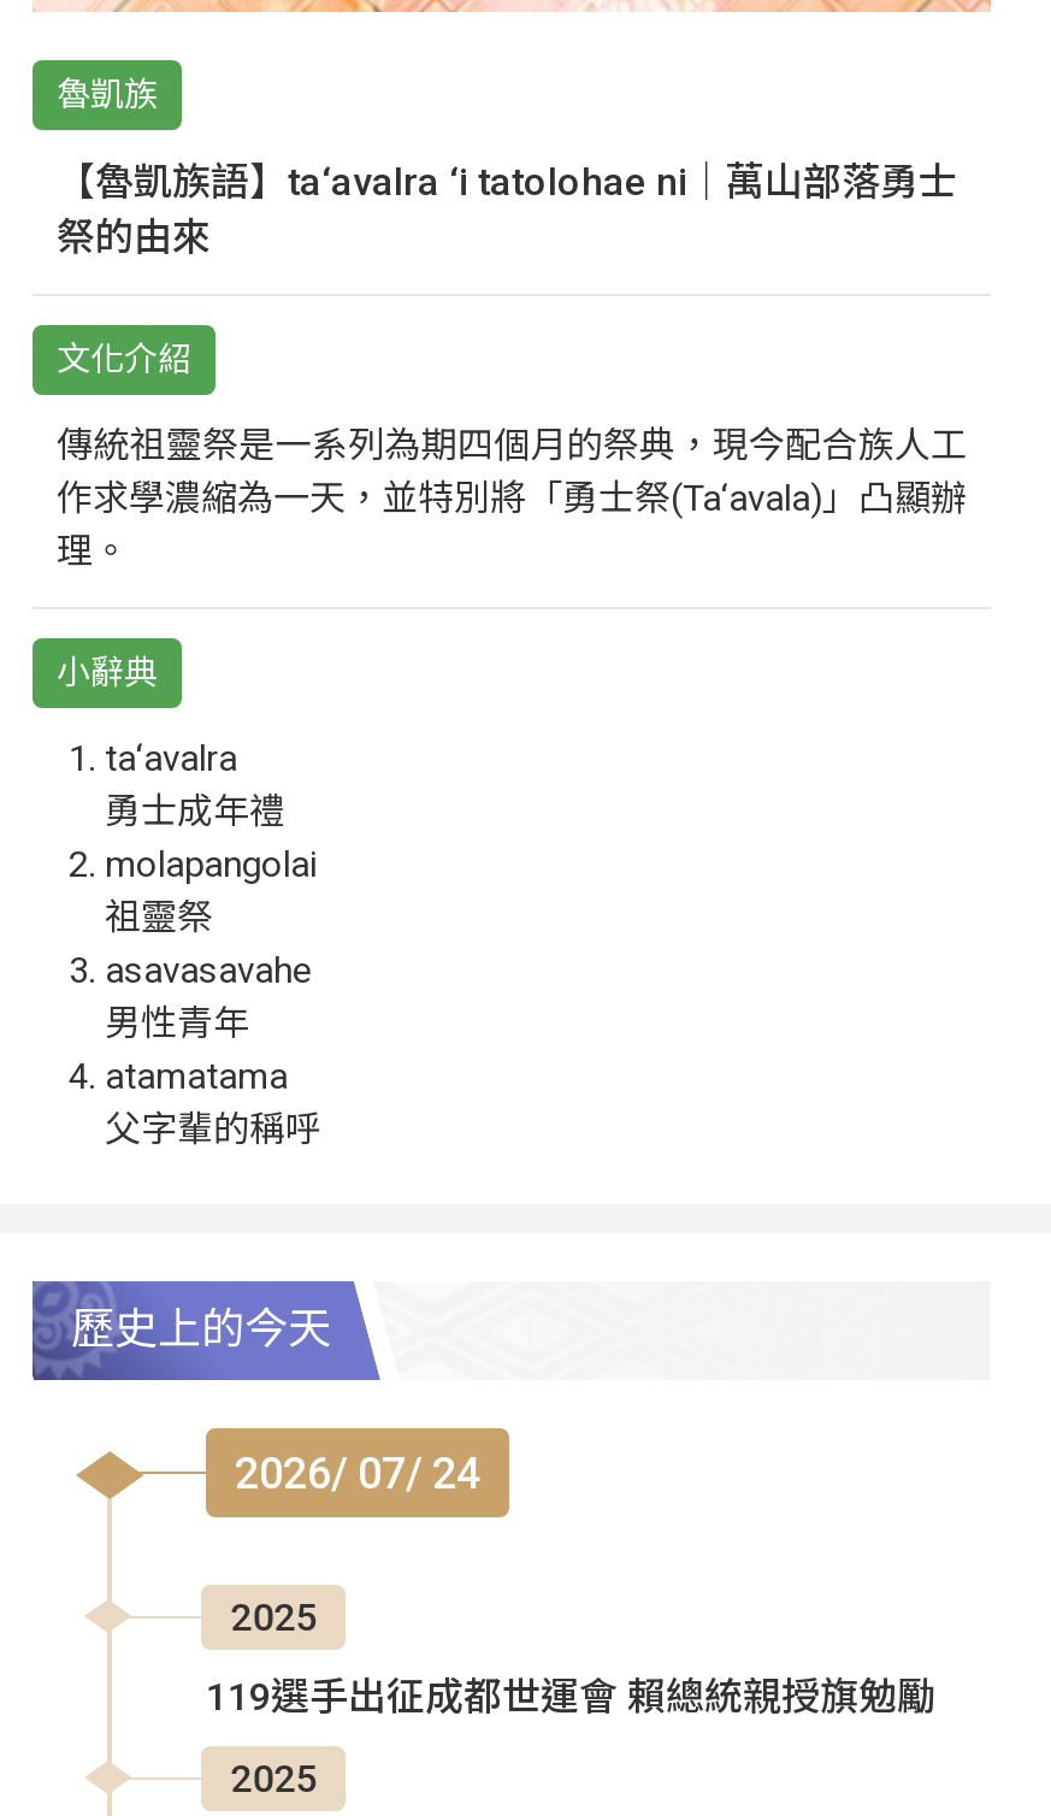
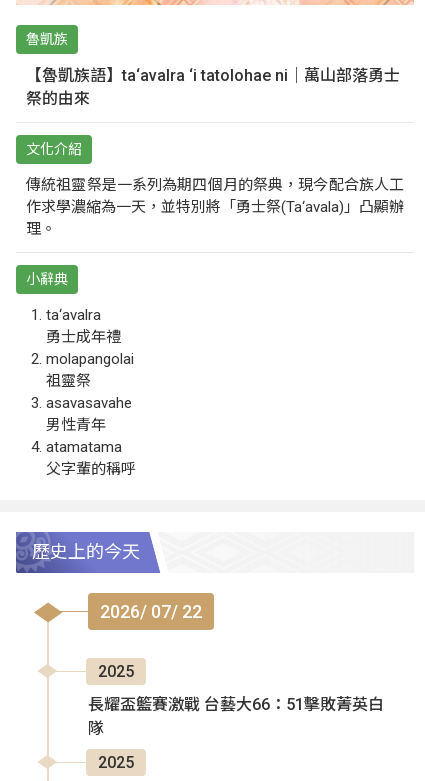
- 2026/ 07/ 24
+ 2026/ 07/ 22

- 119選手出征成都世運會 賴總統親授旗勉勵
+ 長耀盃籃賽激戰 台藝大66：51擊敗菁英白
+ 隊
